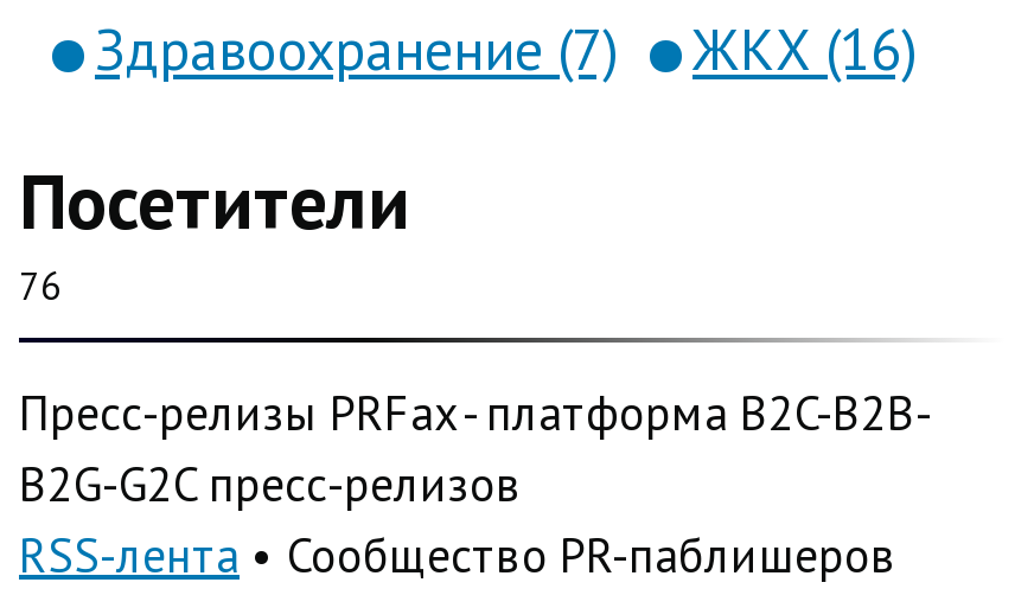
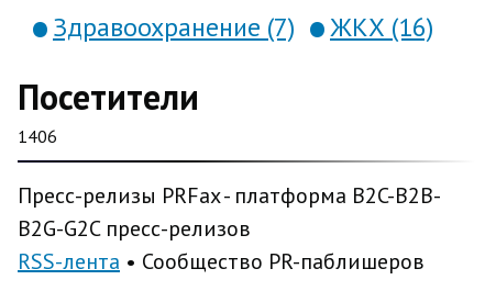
- 76
+ 1406
